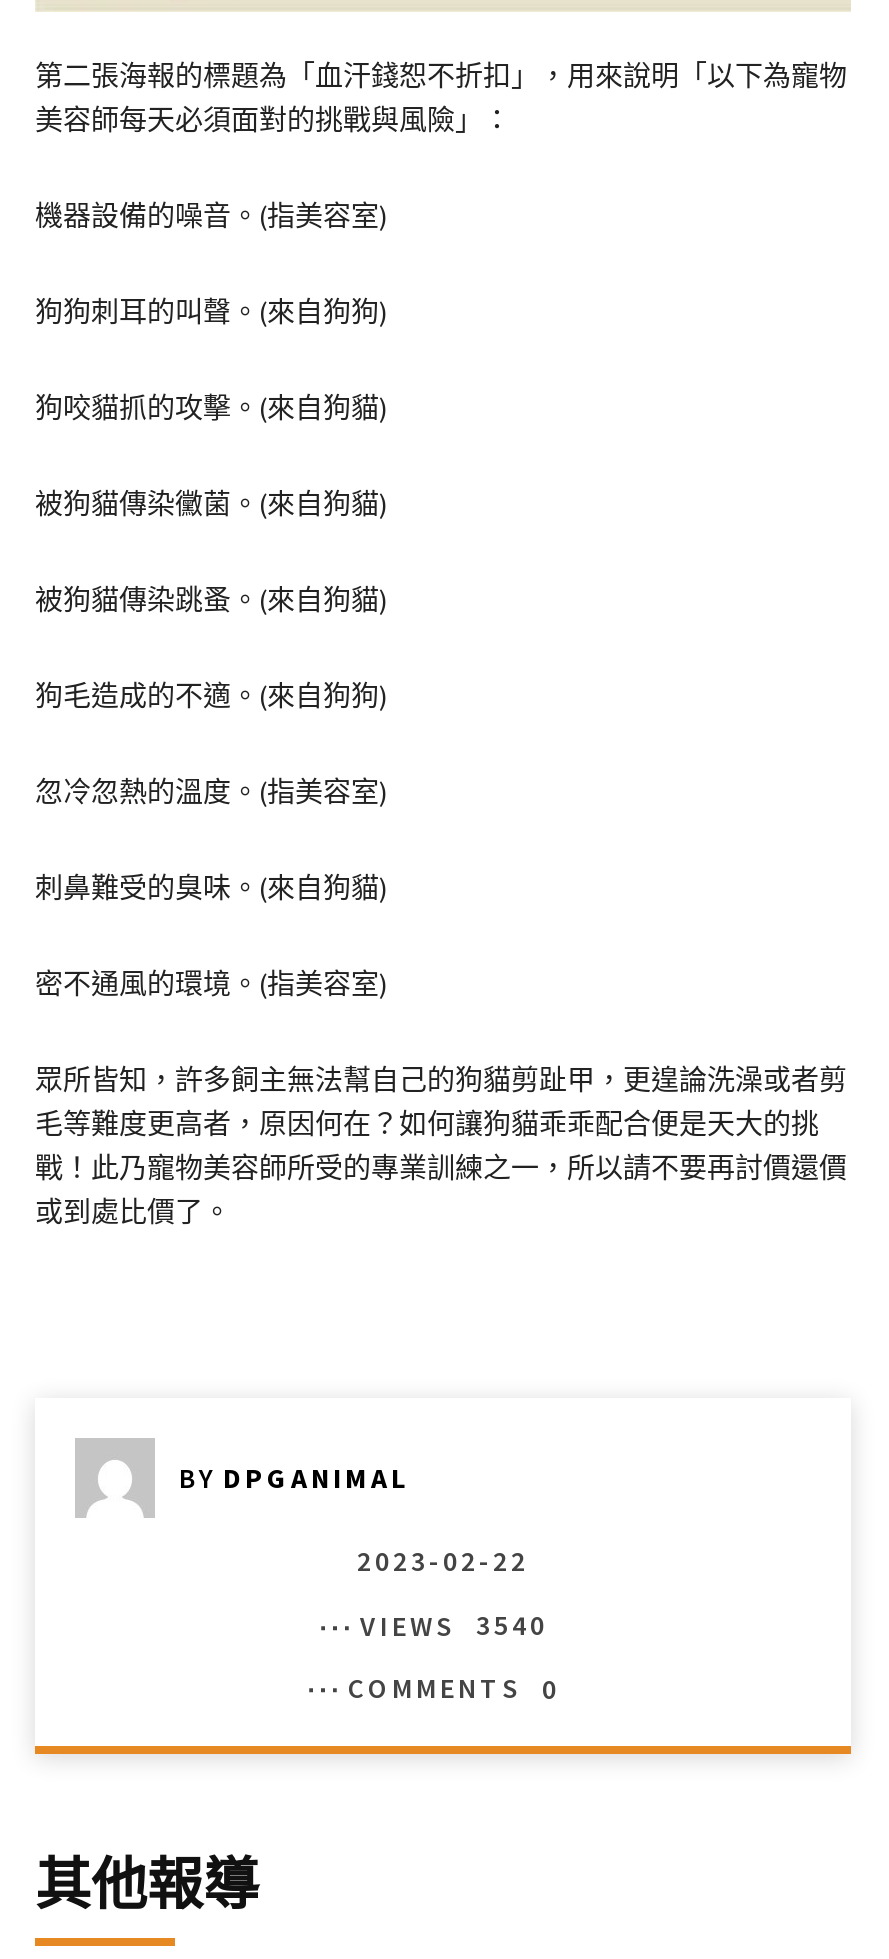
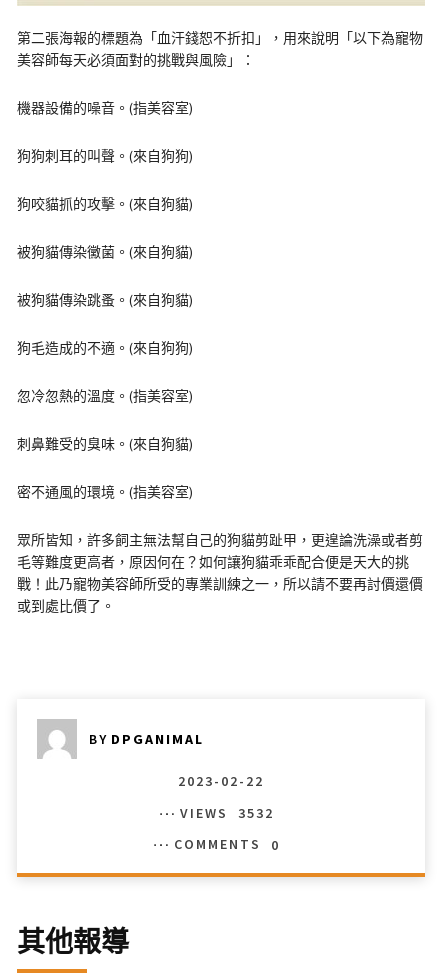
- VIEWS 3540
+ VIEWS 3532
